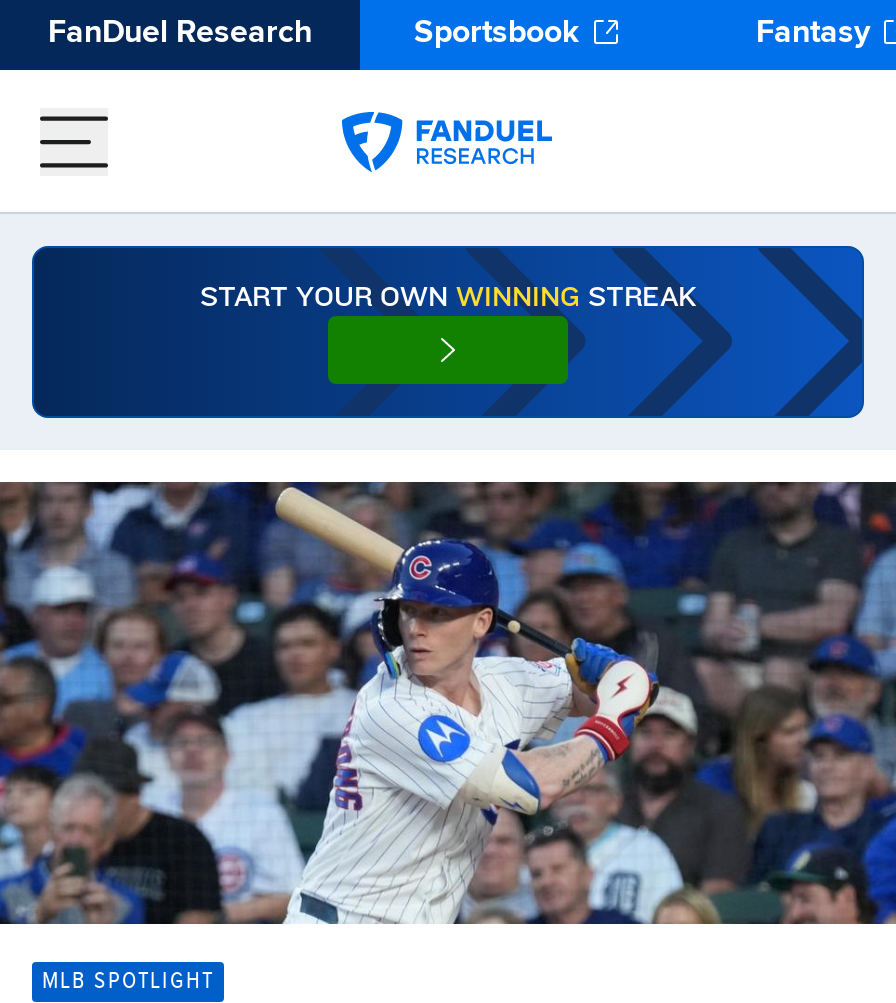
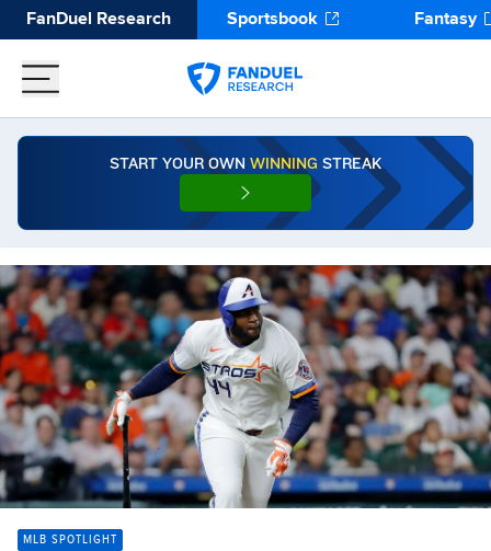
- [image]
+ [image]
